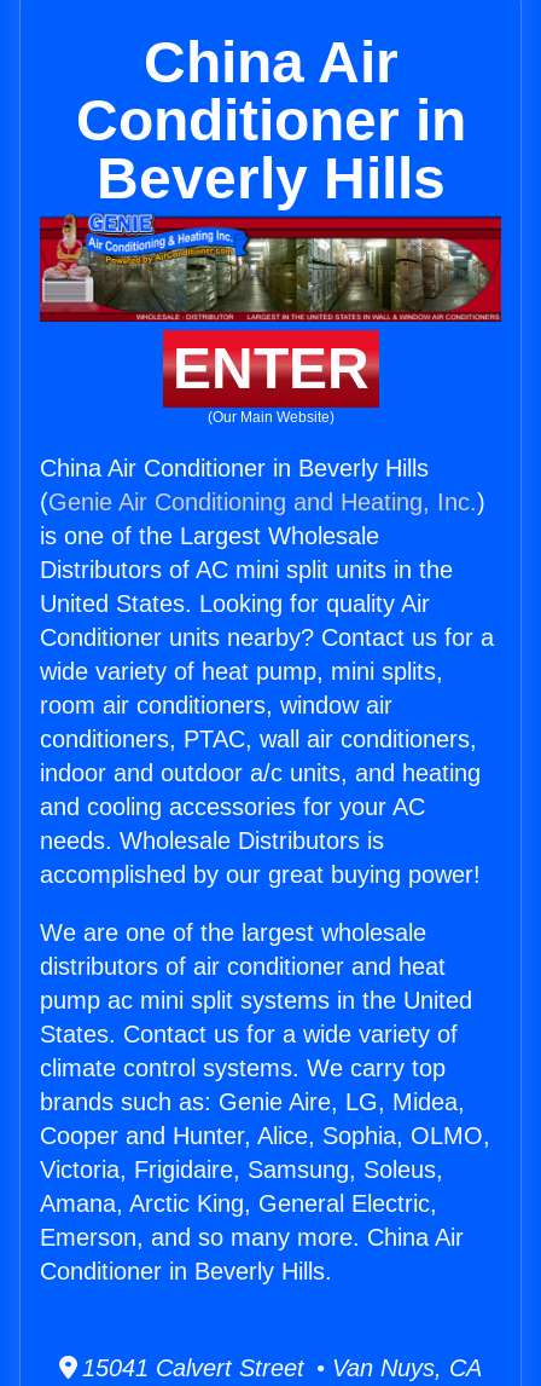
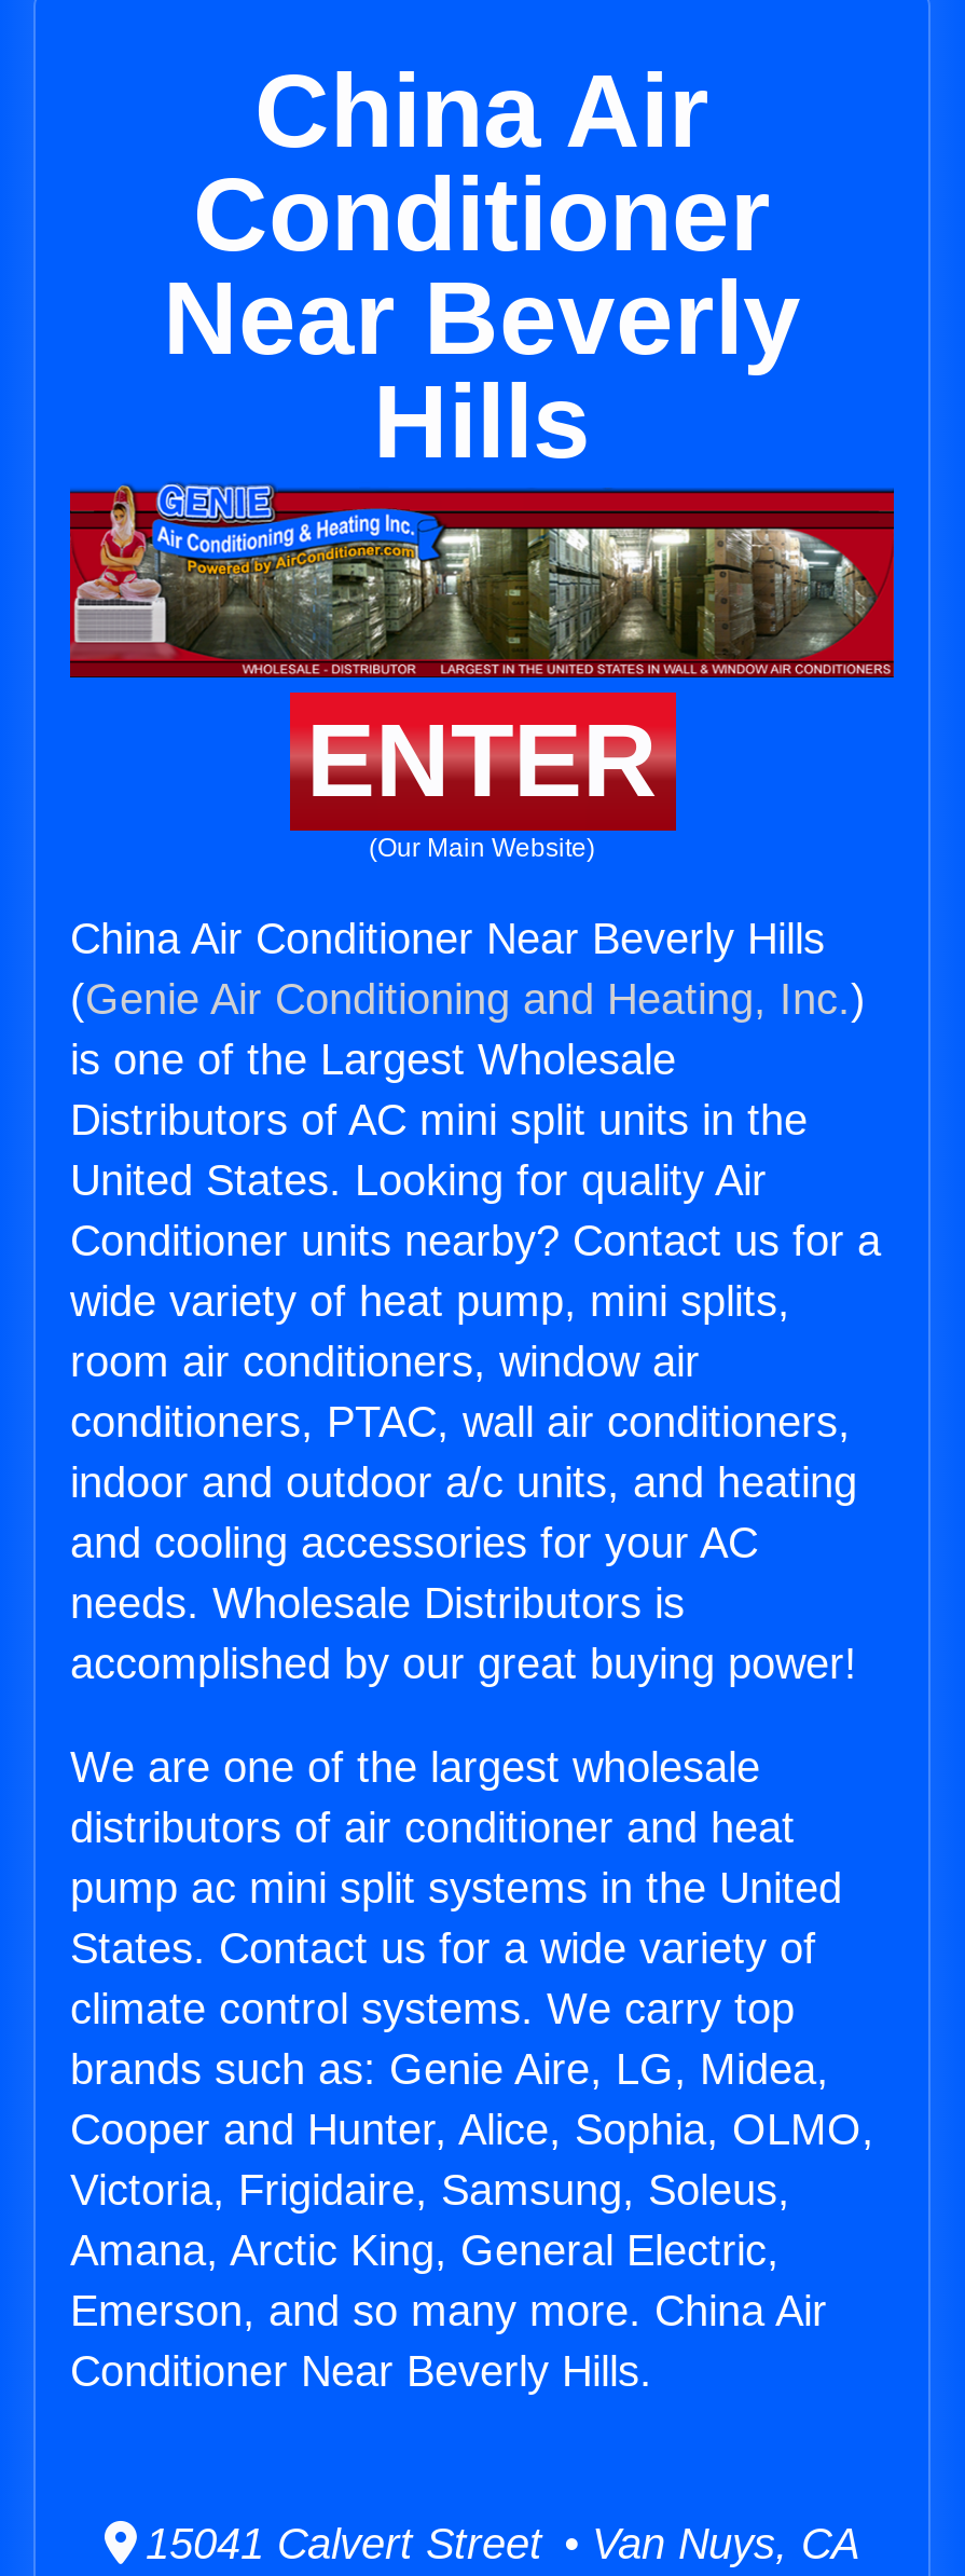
- Conditioner in
- Beverly Hills
+ Conditioner
+ Near Beverly
+ Hills

- China Air Conditioner in Beverly Hills
+ China Air Conditioner Near Beverly Hills

- Conditioner in Beverly Hills.
+ Conditioner Near Beverly Hills.
